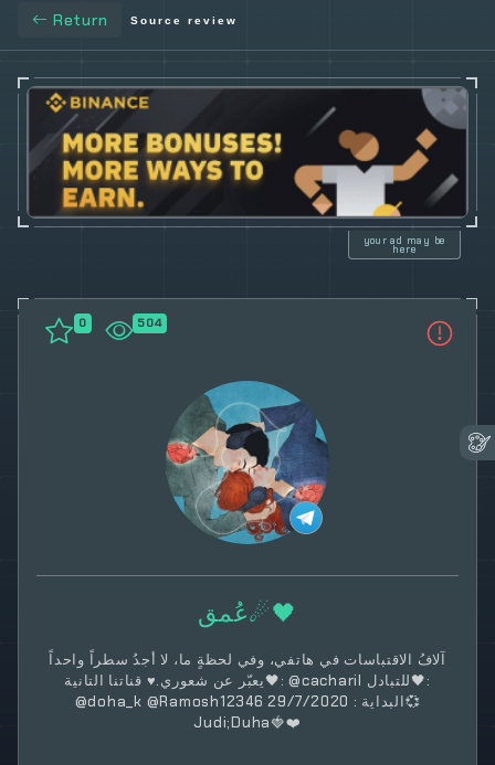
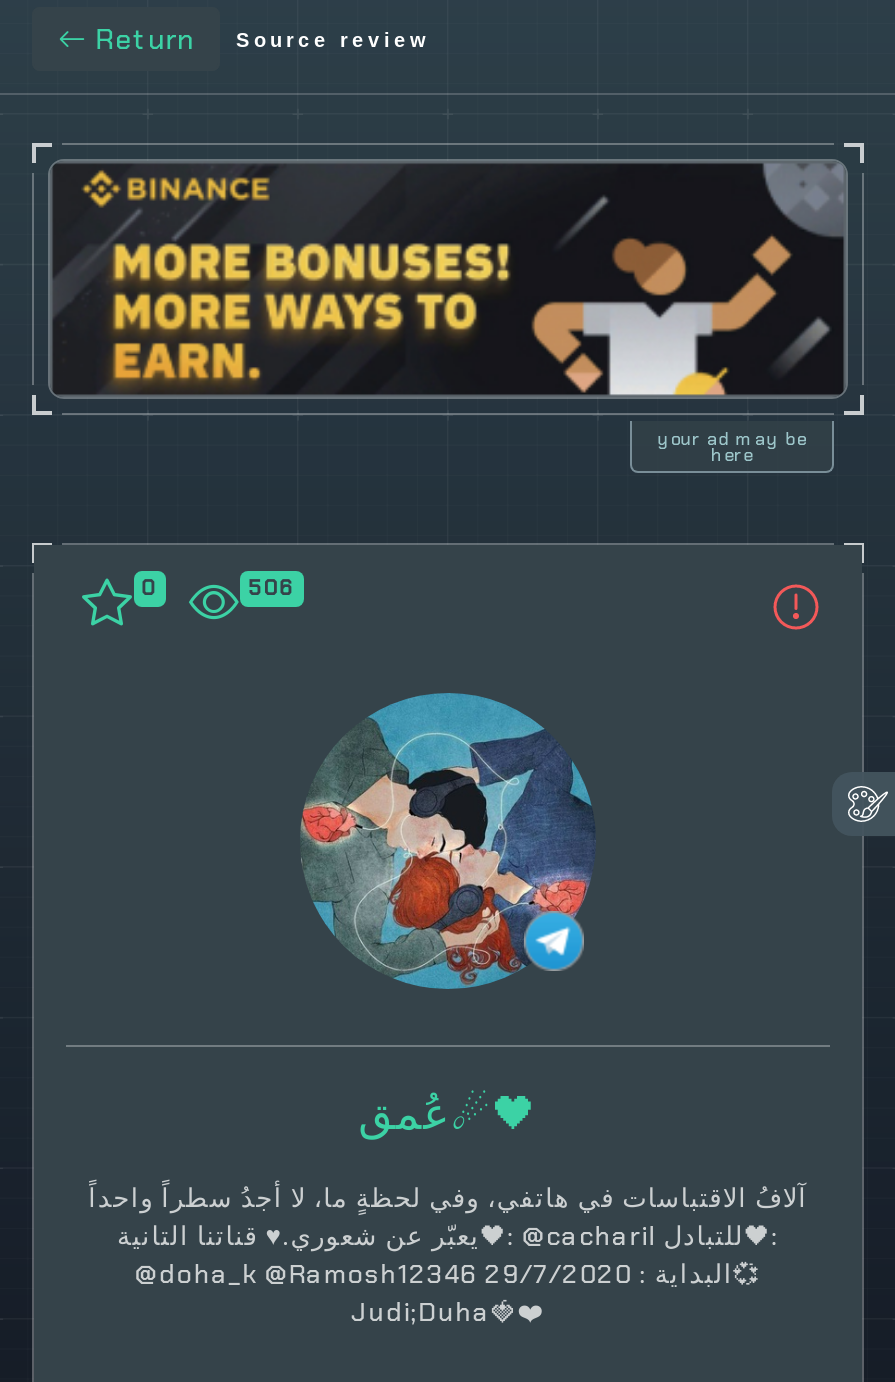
- 504
+ 506
